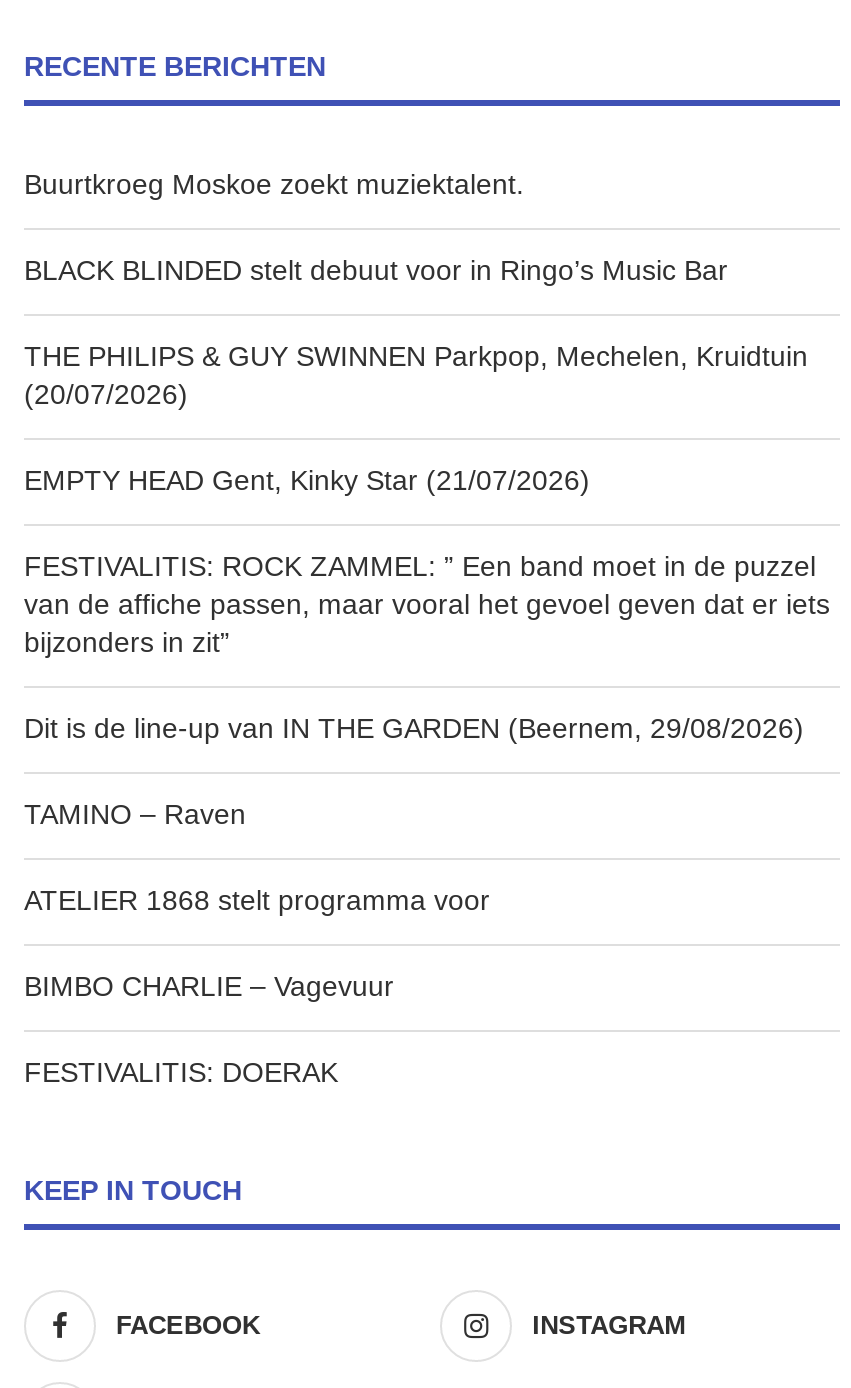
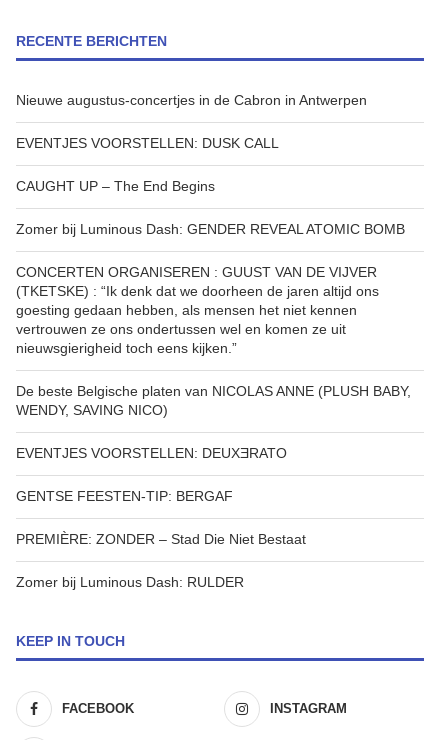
- Buurtkroeg Moskoe zoekt muziektalent.
+ Nieuwe augustus-concertjes in de Cabron in Antwerpen

- BLACK BLINDED stelt debuut voor in Ringo’s Music Bar
+ EVENTJES VOORSTELLEN: DUSK CALL

- THE PHILIPS & GUY SWINNEN Parkpop, Mechelen, Kruidtuin
- (20/07/2026)
+ CAUGHT UP – The End Begins

- EMPTY HEAD Gent, Kinky Star (21/07/2026)
+ Zomer bij Luminous Dash: GENDER REVEAL ATOMIC BOMB

- FESTIVALITIS: ROCK ZAMMEL: ” Een band moet in de puzzel
- van de affiche passen, maar vooral het gevoel geven dat er iets
- bijzonders in zit”
+ CONCERTEN ORGANISEREN : GUUST VAN DE VIJVER
+ (TKETSKE) : “Ik denk dat we doorheen de jaren altijd ons
+ goesting gedaan hebben, als mensen het niet kennen
+ vertrouwen ze ons ondertussen wel en komen ze uit
+ nieuwsgierigheid toch eens kijken.”

- Dit is de line-up van IN THE GARDEN (Beernem, 29/08/2026)
+ De beste Belgische platen van NICOLAS ANNE (PLUSH BABY,
+ WENDY, SAVING NICO)

- TAMINO – Raven
+ EVENTJES VOORSTELLEN: DEUXƎRATO

- ATELIER 1868 stelt programma voor
+ GENTSE FEESTEN-TIP: BERGAF

- BIMBO CHARLIE – Vagevuur
+ PREMIÈRE: ZONDER – Stad Die Niet Bestaat

- FESTIVALITIS: DOERAK
+ Zomer bij Luminous Dash: RULDER
